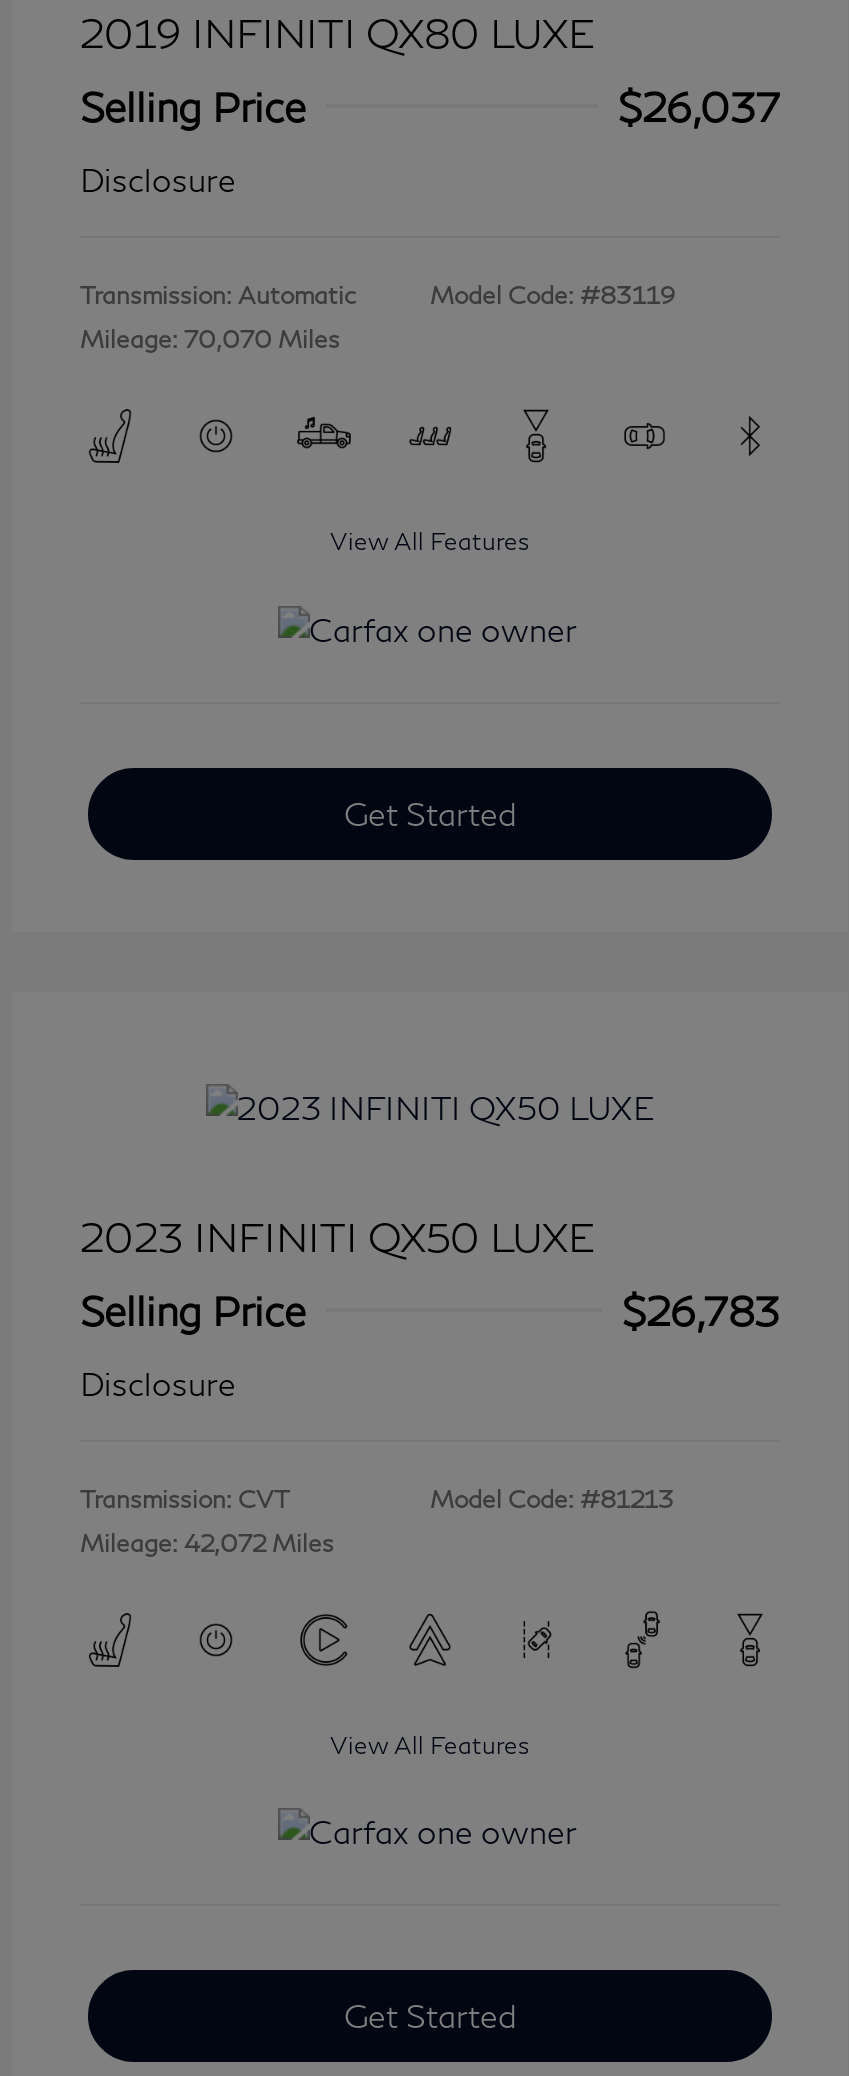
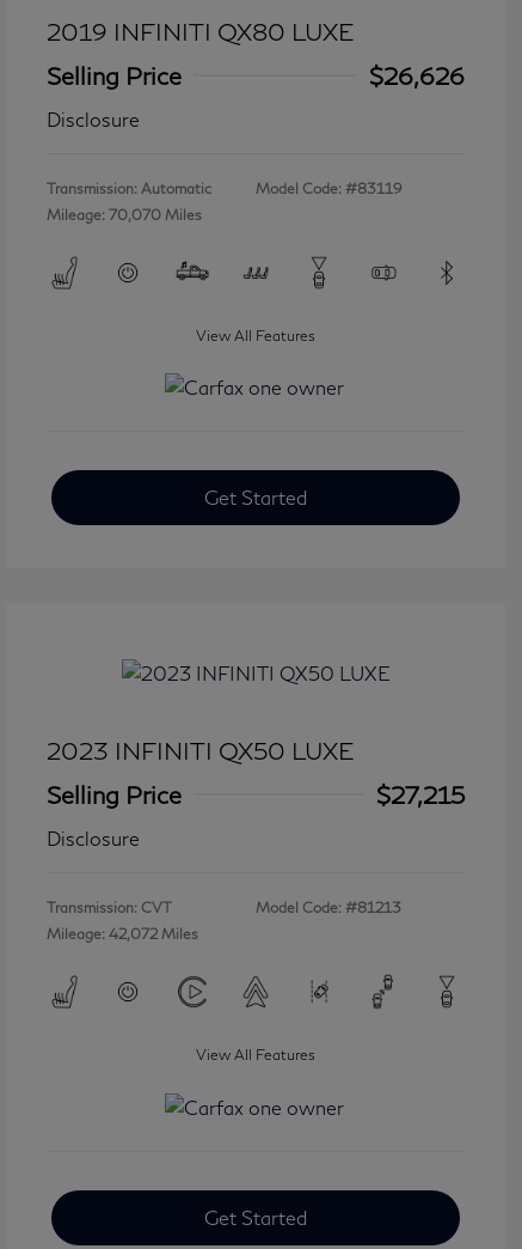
- $26,037
+ $26,626

- $26,783
+ $27,215
